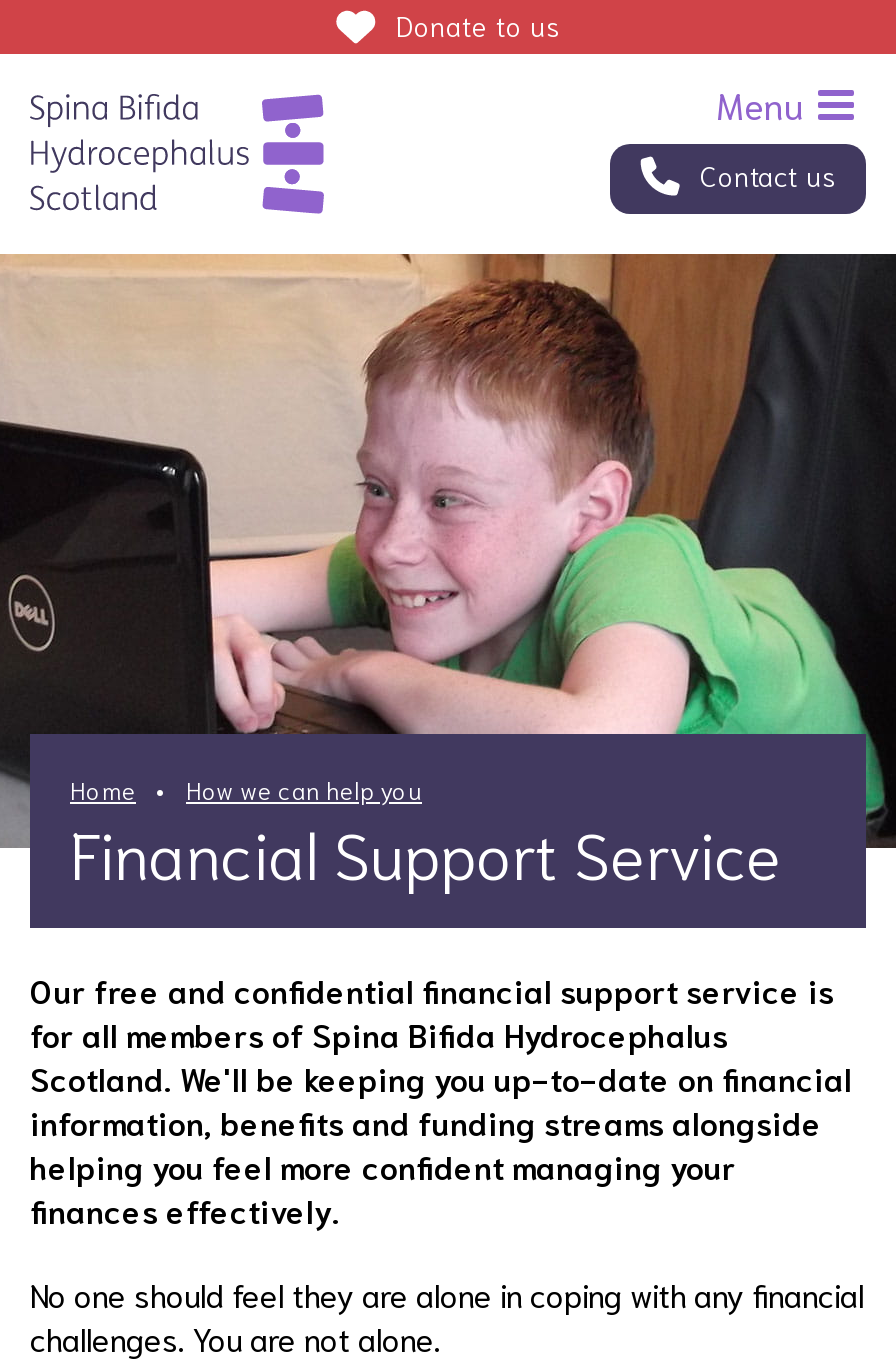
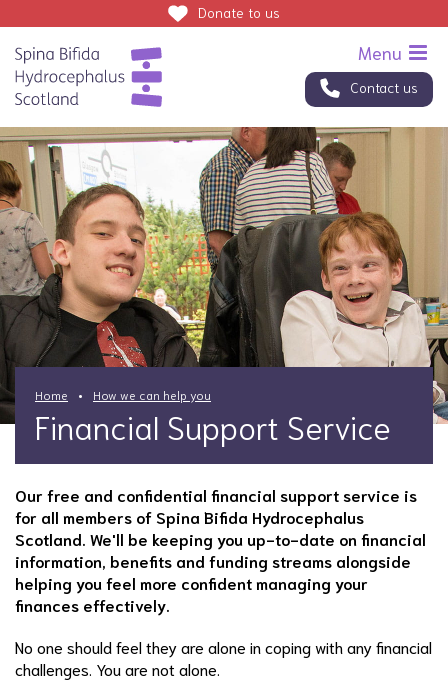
- [image]
+ [image]
